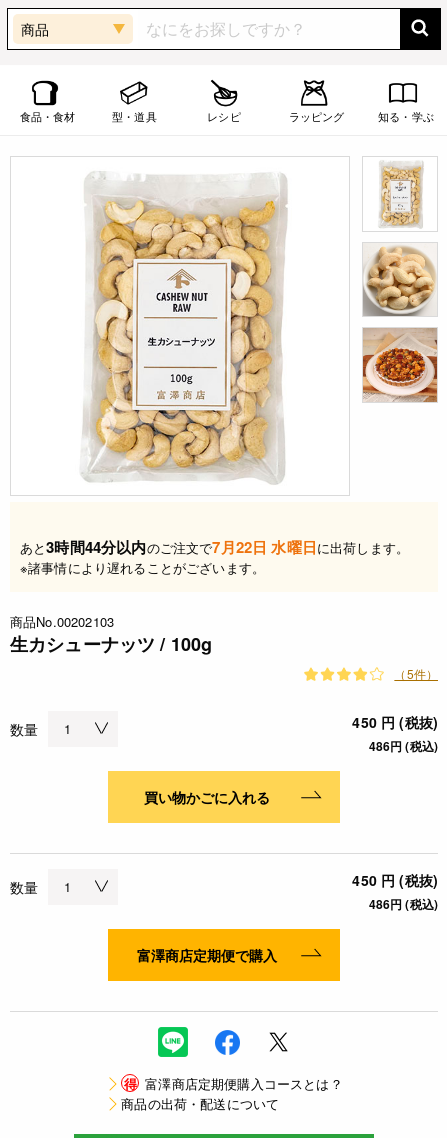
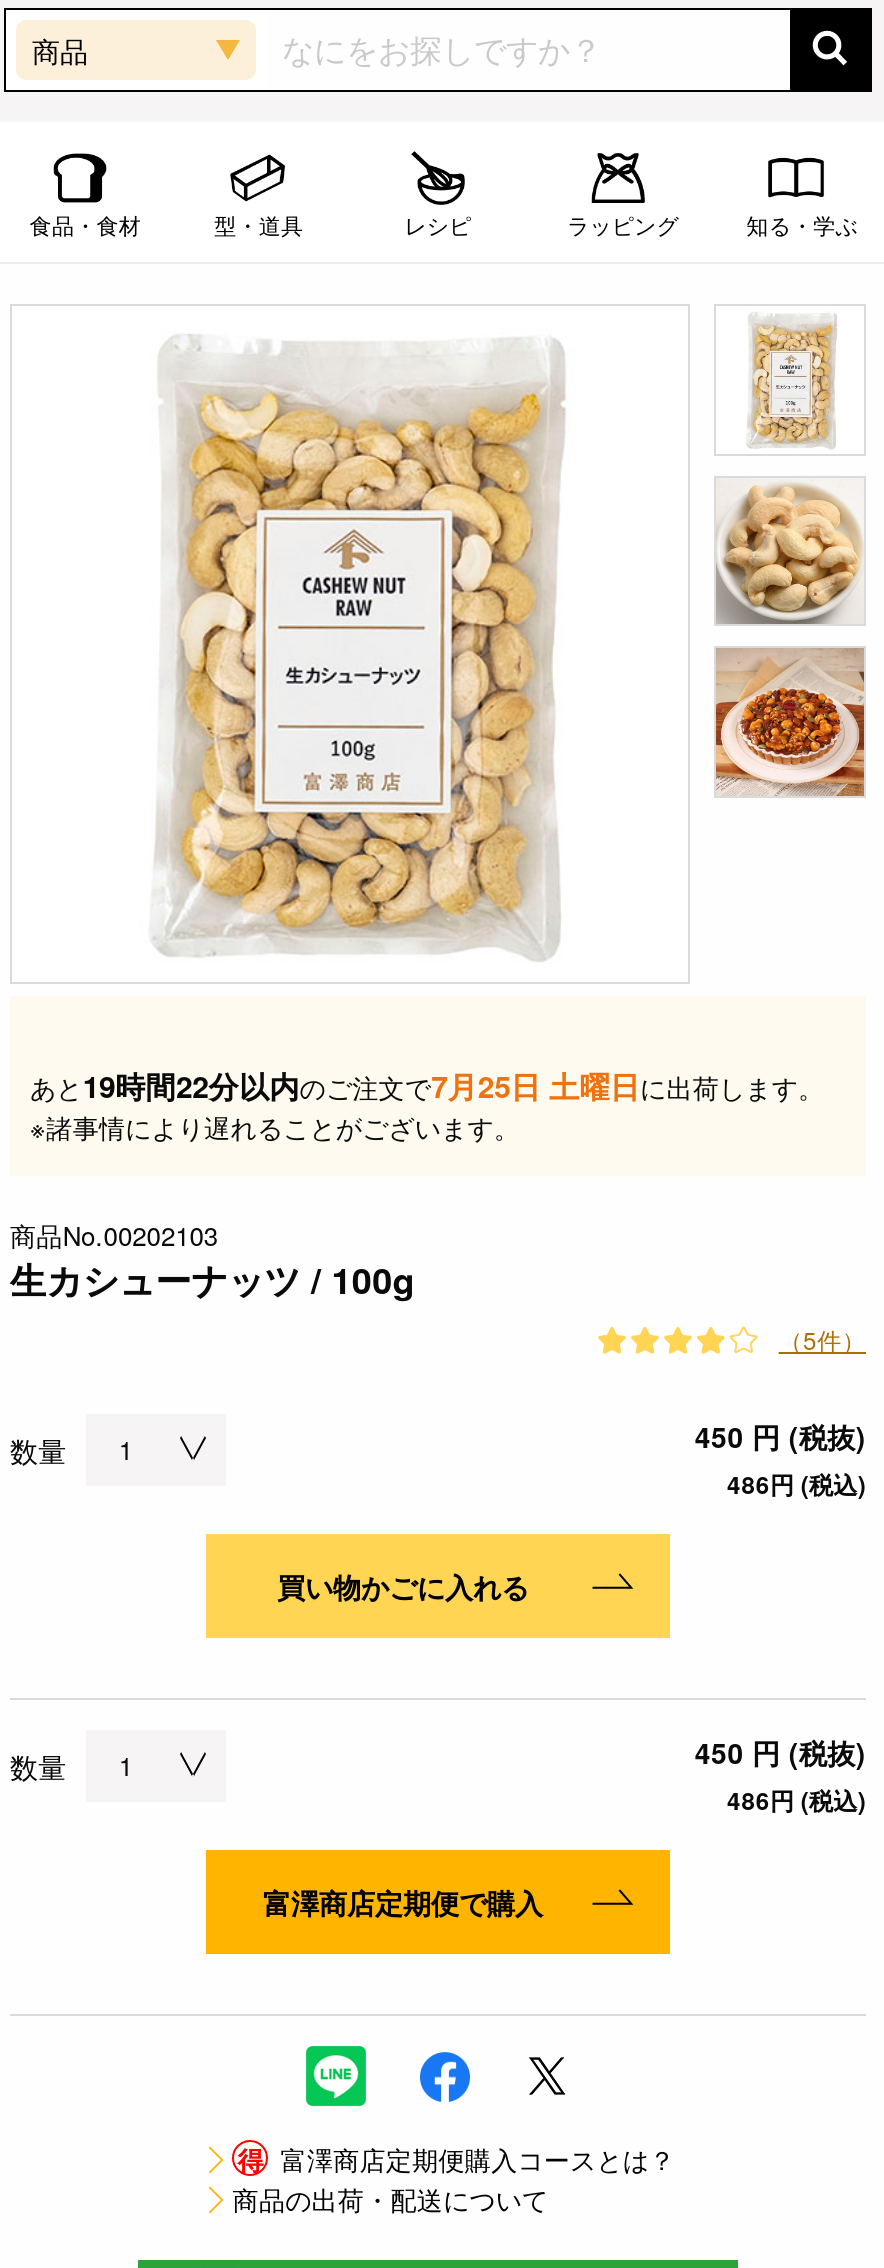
- あと3時間44分以内のご注文で7月22日 水曜日に出荷します。
+ あと19時間22分以内のご注文で7月25日 土曜日に出荷します。
